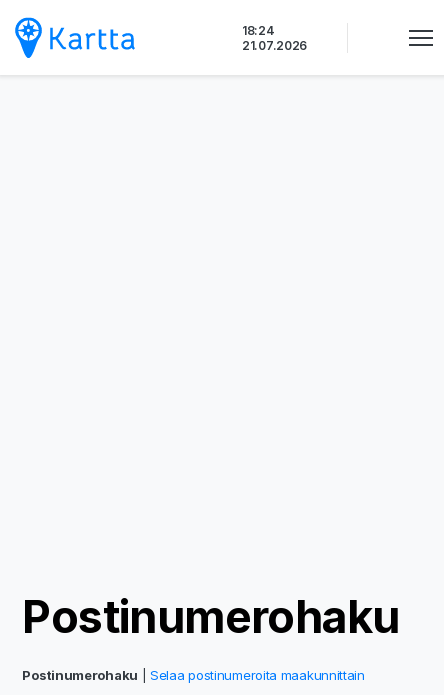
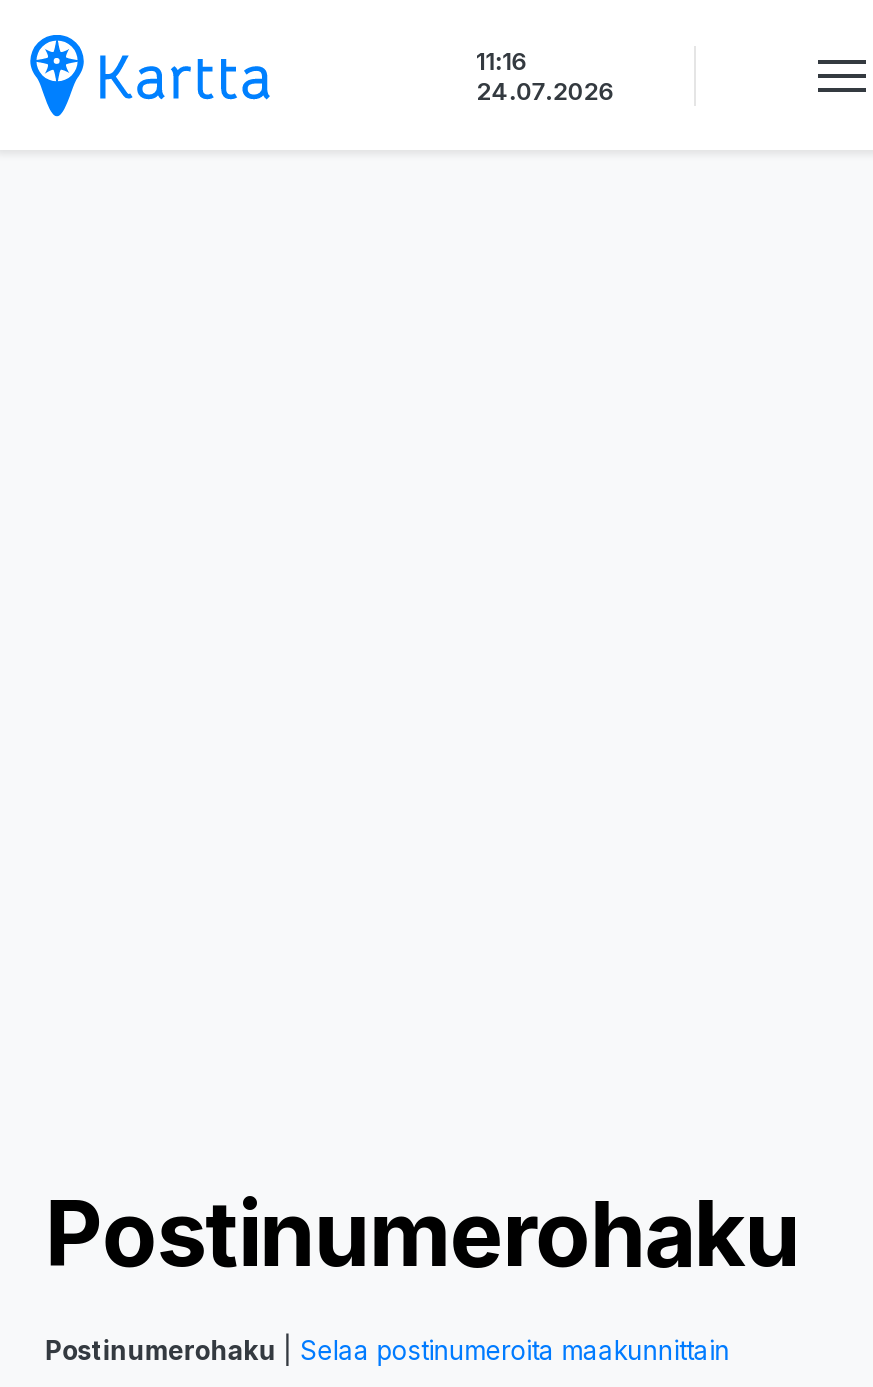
- 18:24
+ 11:16

- 21.07.2026
+ 24.07.2026
